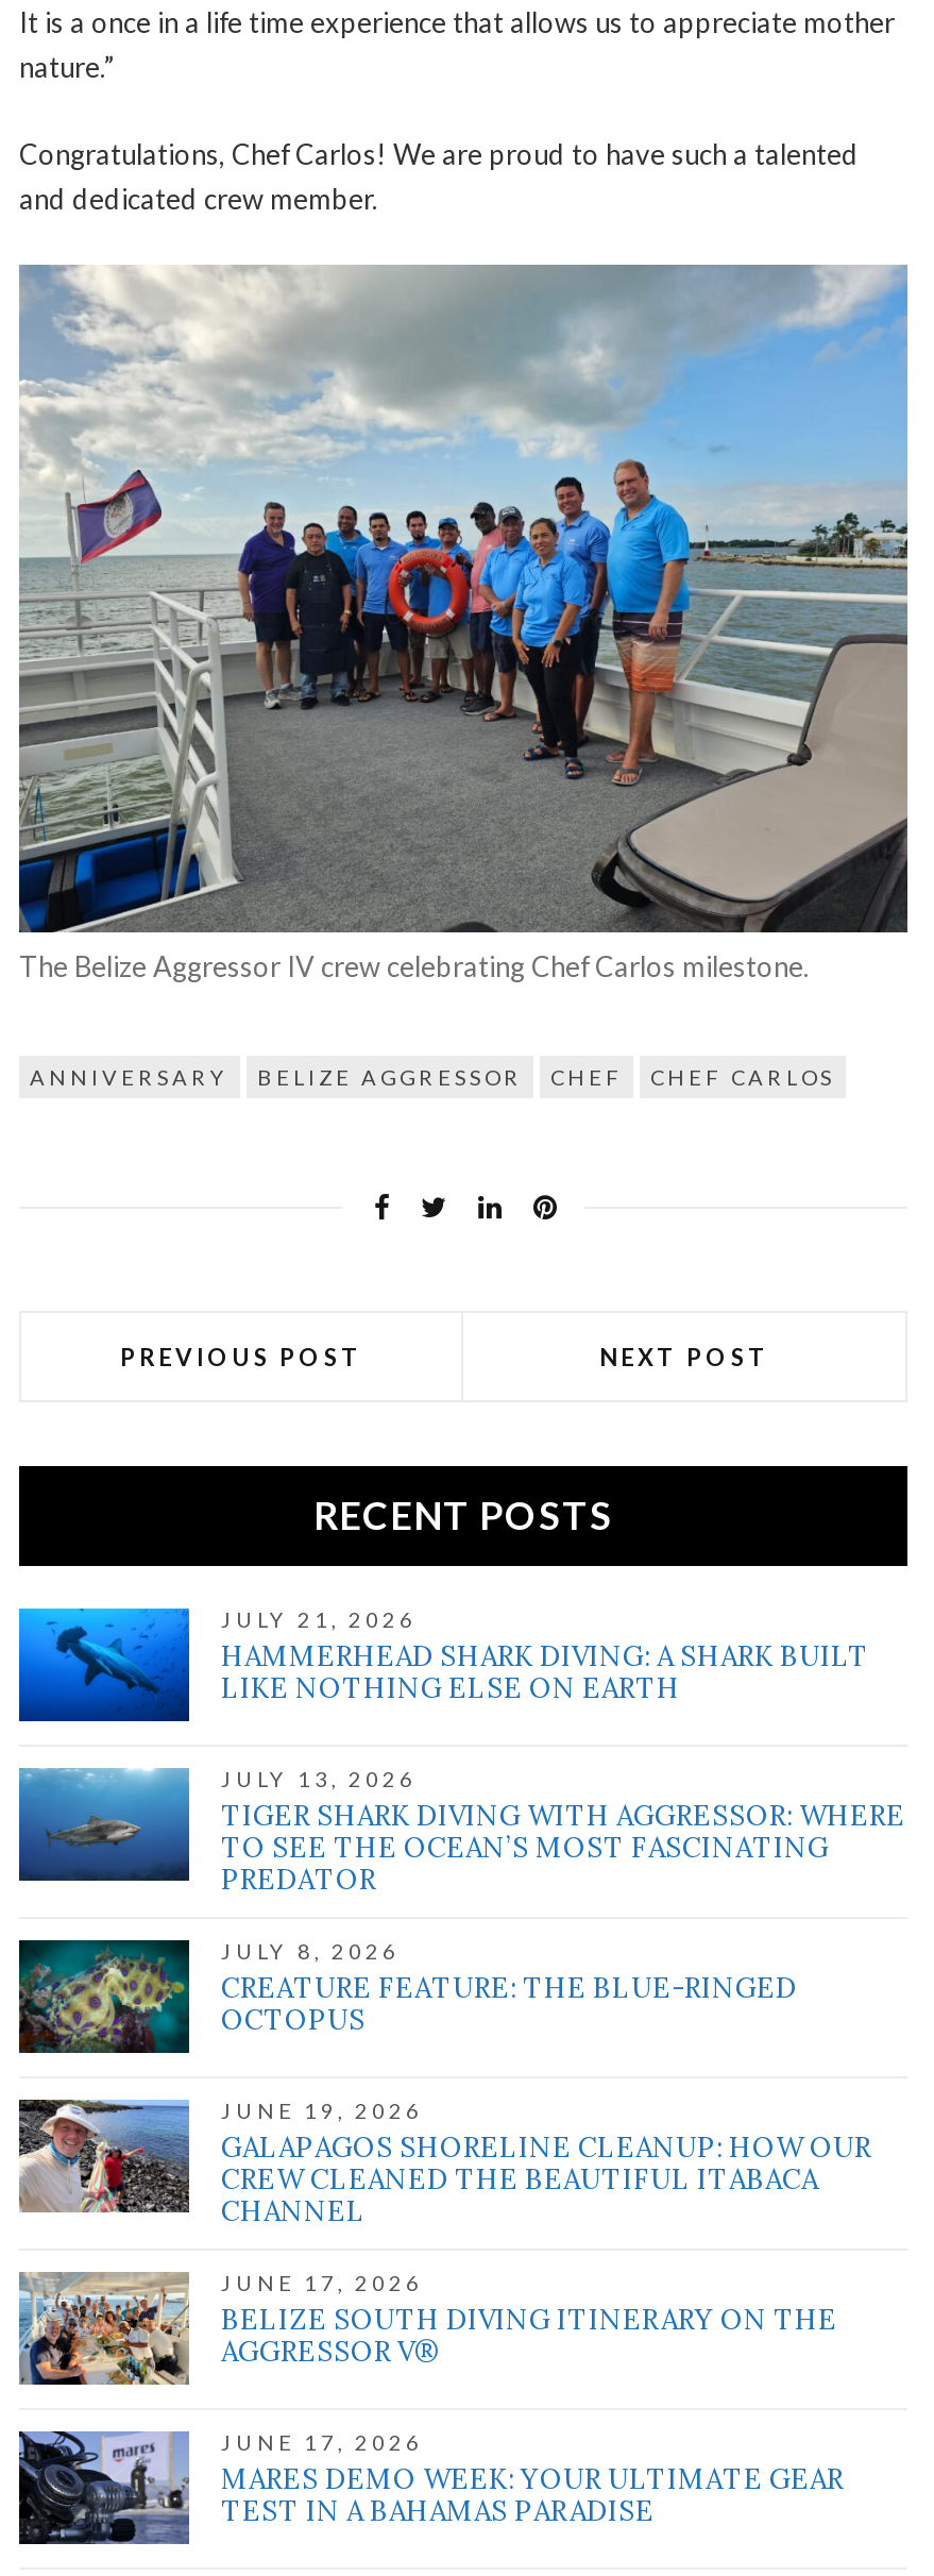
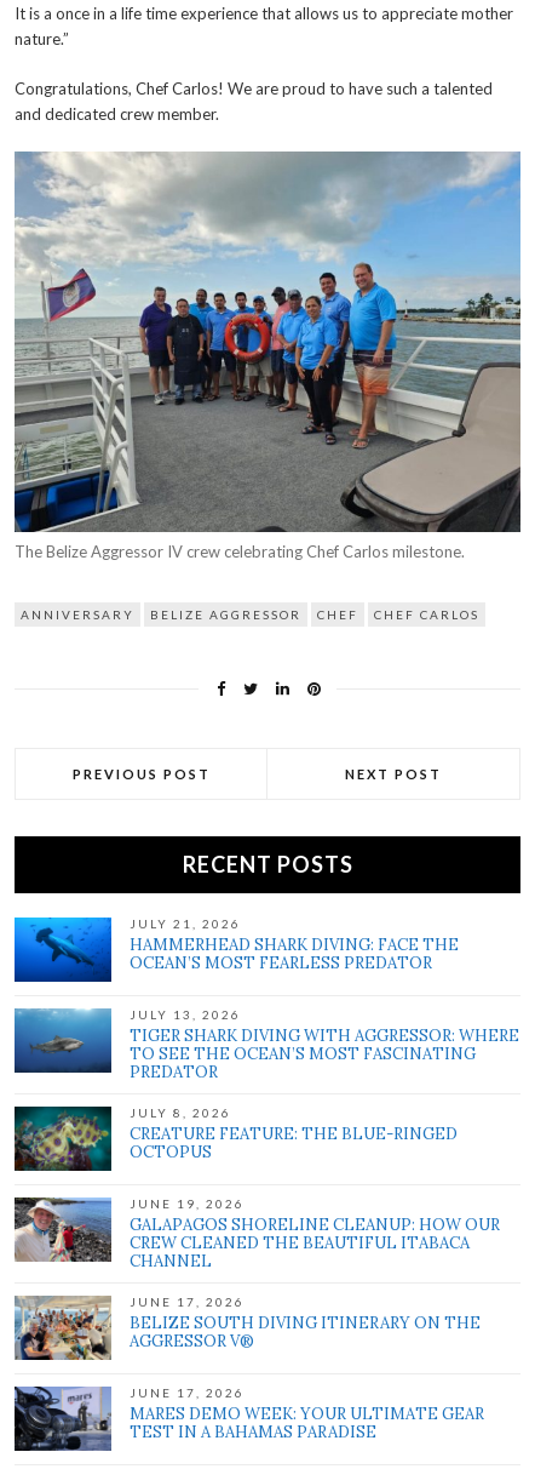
- HAMMERHEAD SHARK DIVING: A SHARK BUILT
- LIKE NOTHING ELSE ON EARTH
+ HAMMERHEAD SHARK DIVING: FACE THE
+ OCEAN’S MOST FEARLESS PREDATOR
